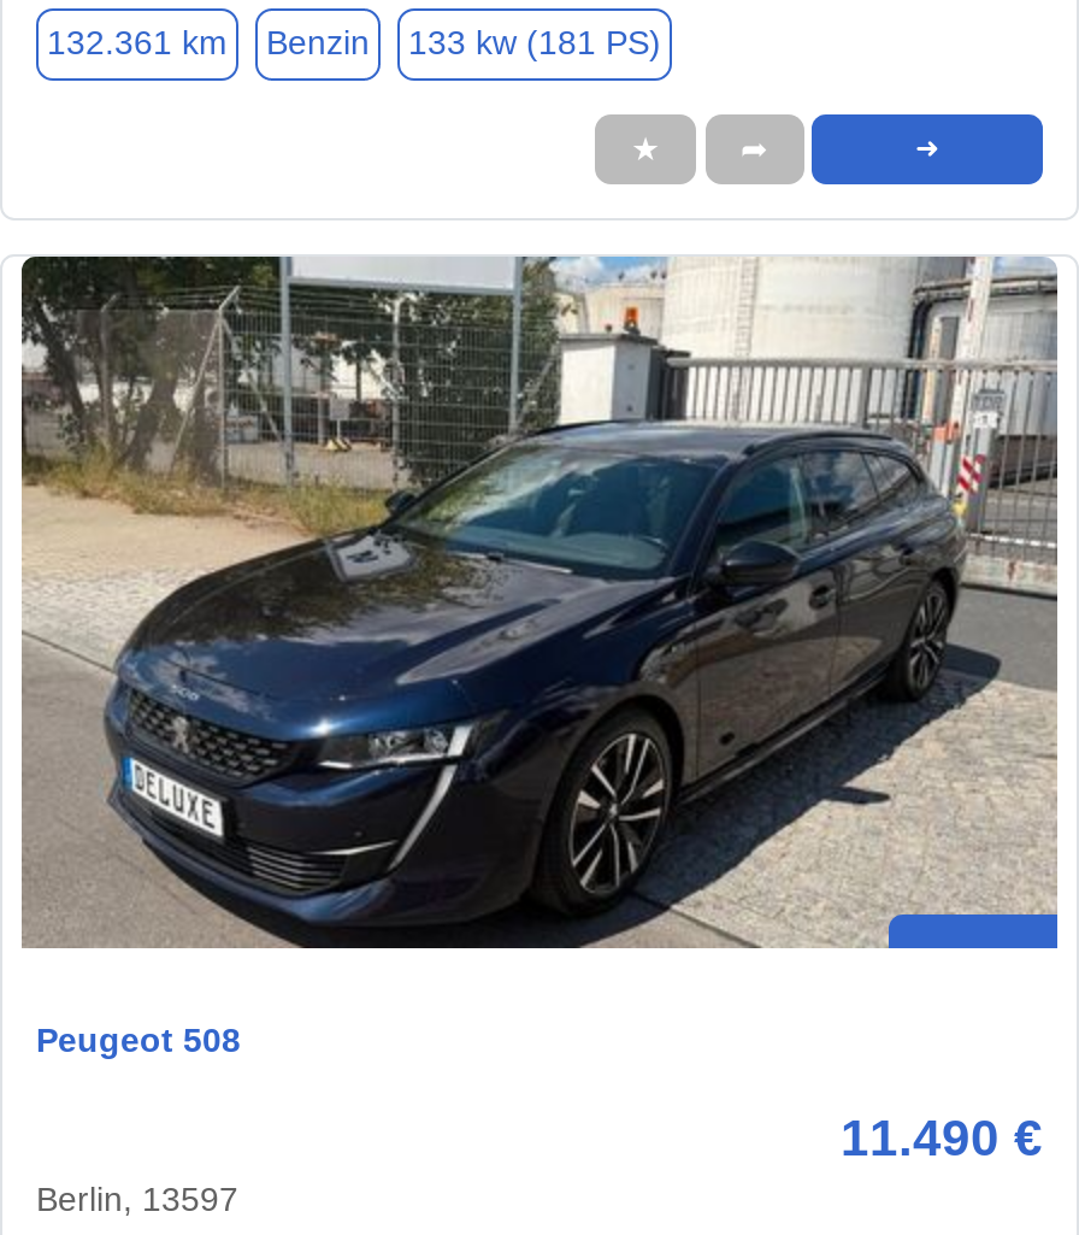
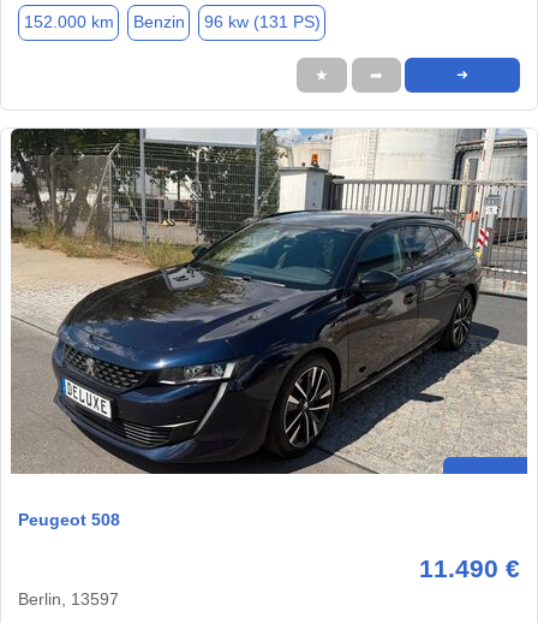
- 132.361 km
+ 152.000 km

- 133 kw (181 PS)
+ 96 kw (131 PS)
